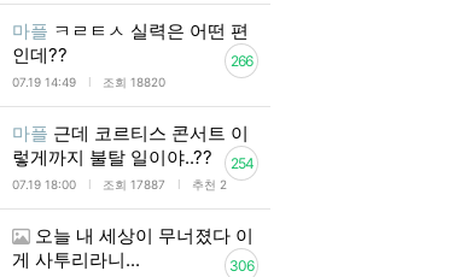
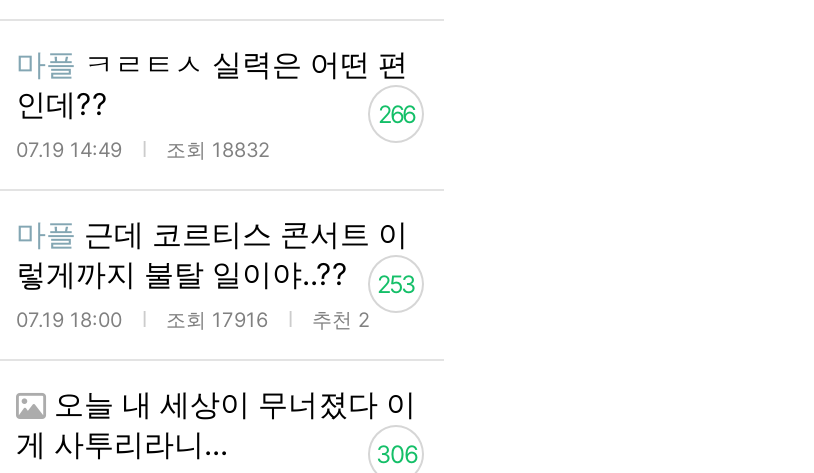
- 07.19 14:49 조회 18820
+ 07.19 14:49 조회 18832

- 렇게까지 불탈 일이야..?? 254
+ 렇게까지 불탈 일이야..?? 253

- 07.19 18:00 조회 17887 추천 2
+ 07.19 18:00 조회 17916 추천 2
